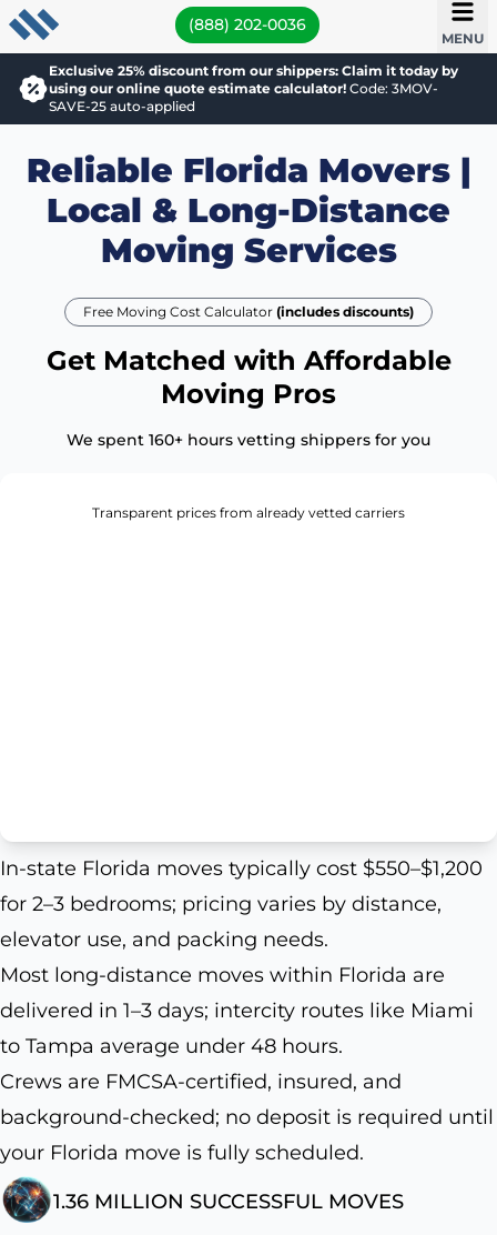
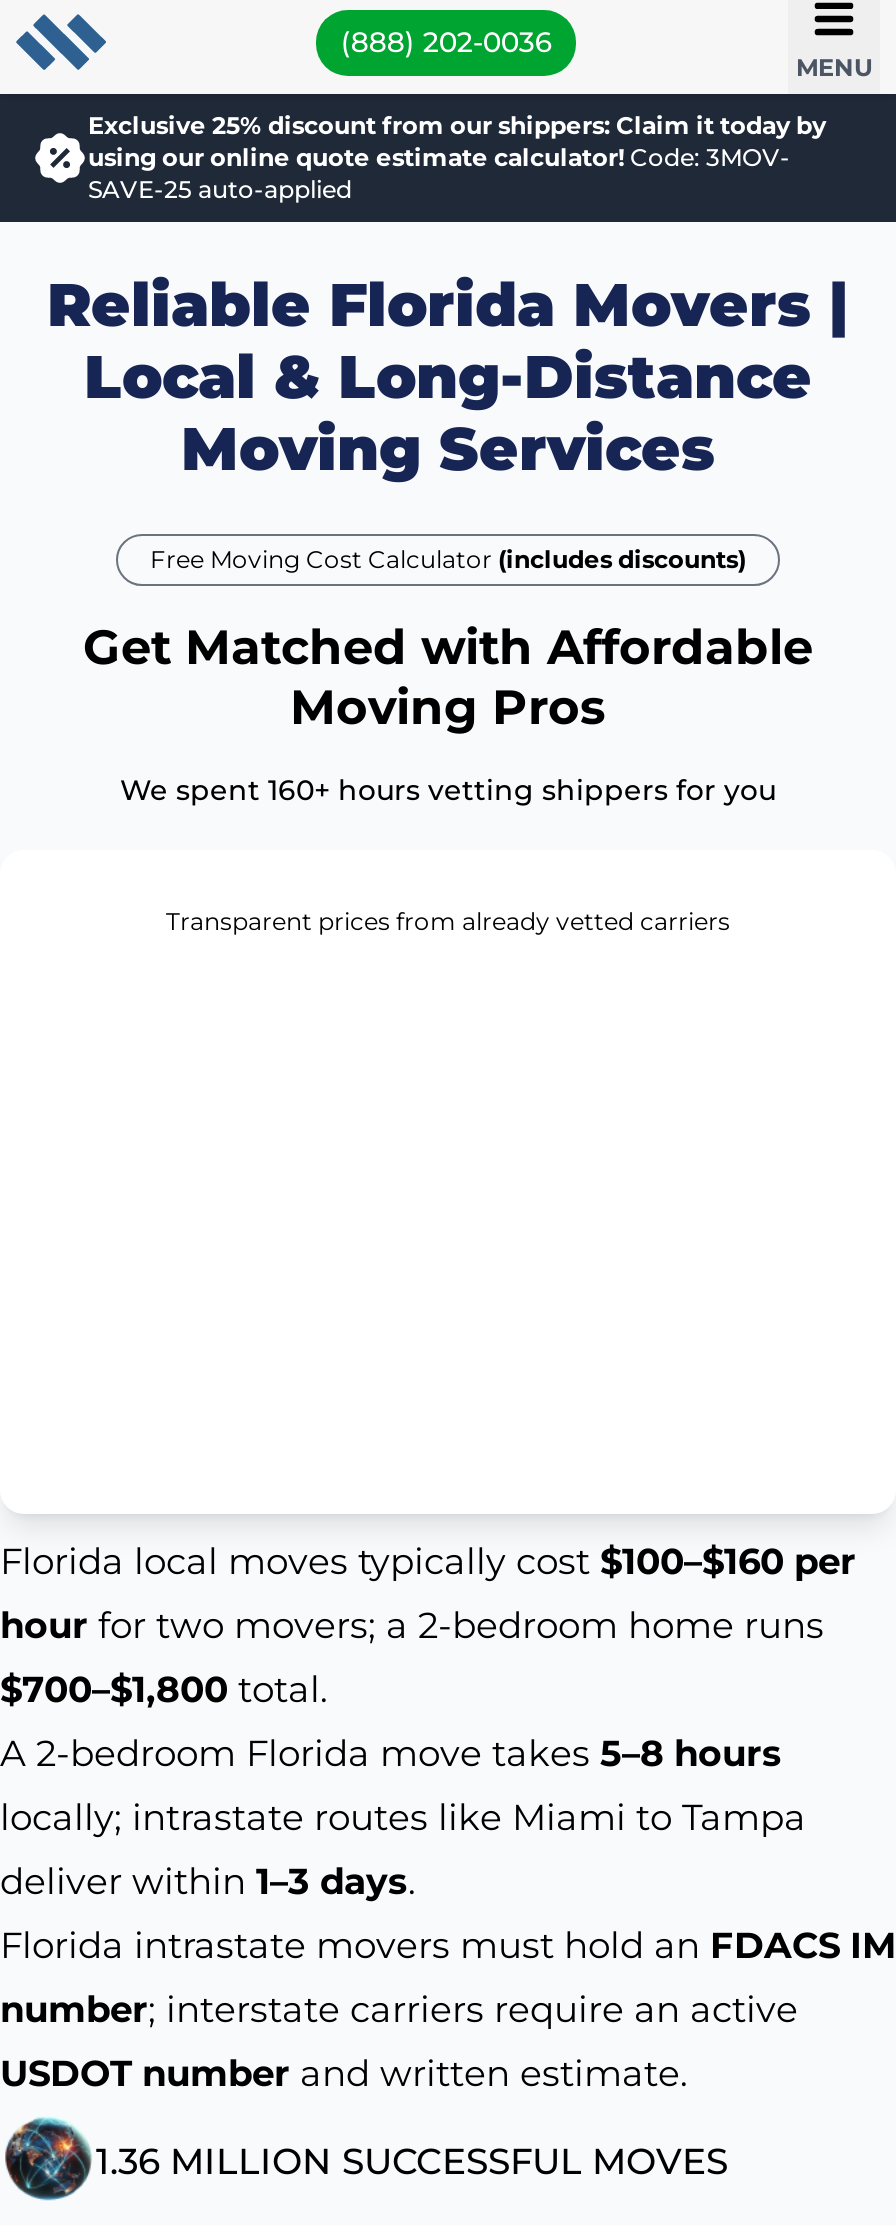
- In-state Florida moves typically cost $550–$1,200
+ Florida local moves typically cost $100–$160 per

- for 2–3 bedrooms; pricing varies by distance,
+ hour for two movers; a 2-bedroom home runs

- elevator use, and packing needs.
+ $700–$1,800 total.

- Most long-distance moves within Florida are
+ A 2-bedroom Florida move takes 5–8 hours

- delivered in 1–3 days; intercity routes like Miami
+ locally; intrastate routes like Miami to Tampa

- to Tampa average under 48 hours.
+ deliver within 1–3 days.

- Crews are FMCSA-certified, insured, and
+ Florida intrastate movers must hold an FDACS IM

- background-checked; no deposit is required until
+ number; interstate carriers require an active

- your Florida move is fully scheduled.
+ USDOT number and written estimate.
